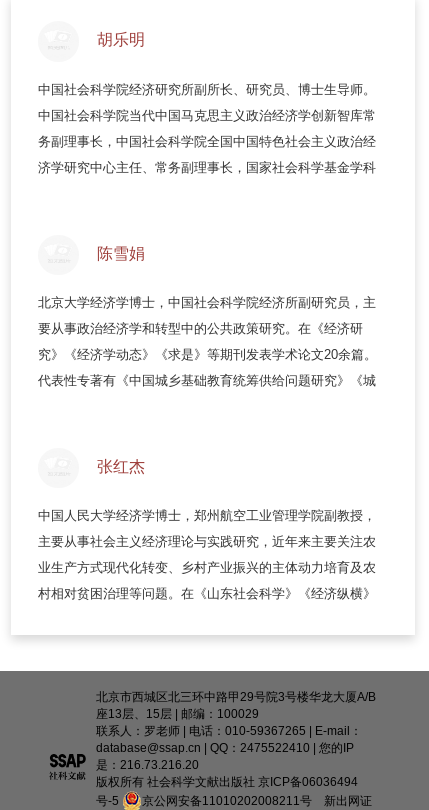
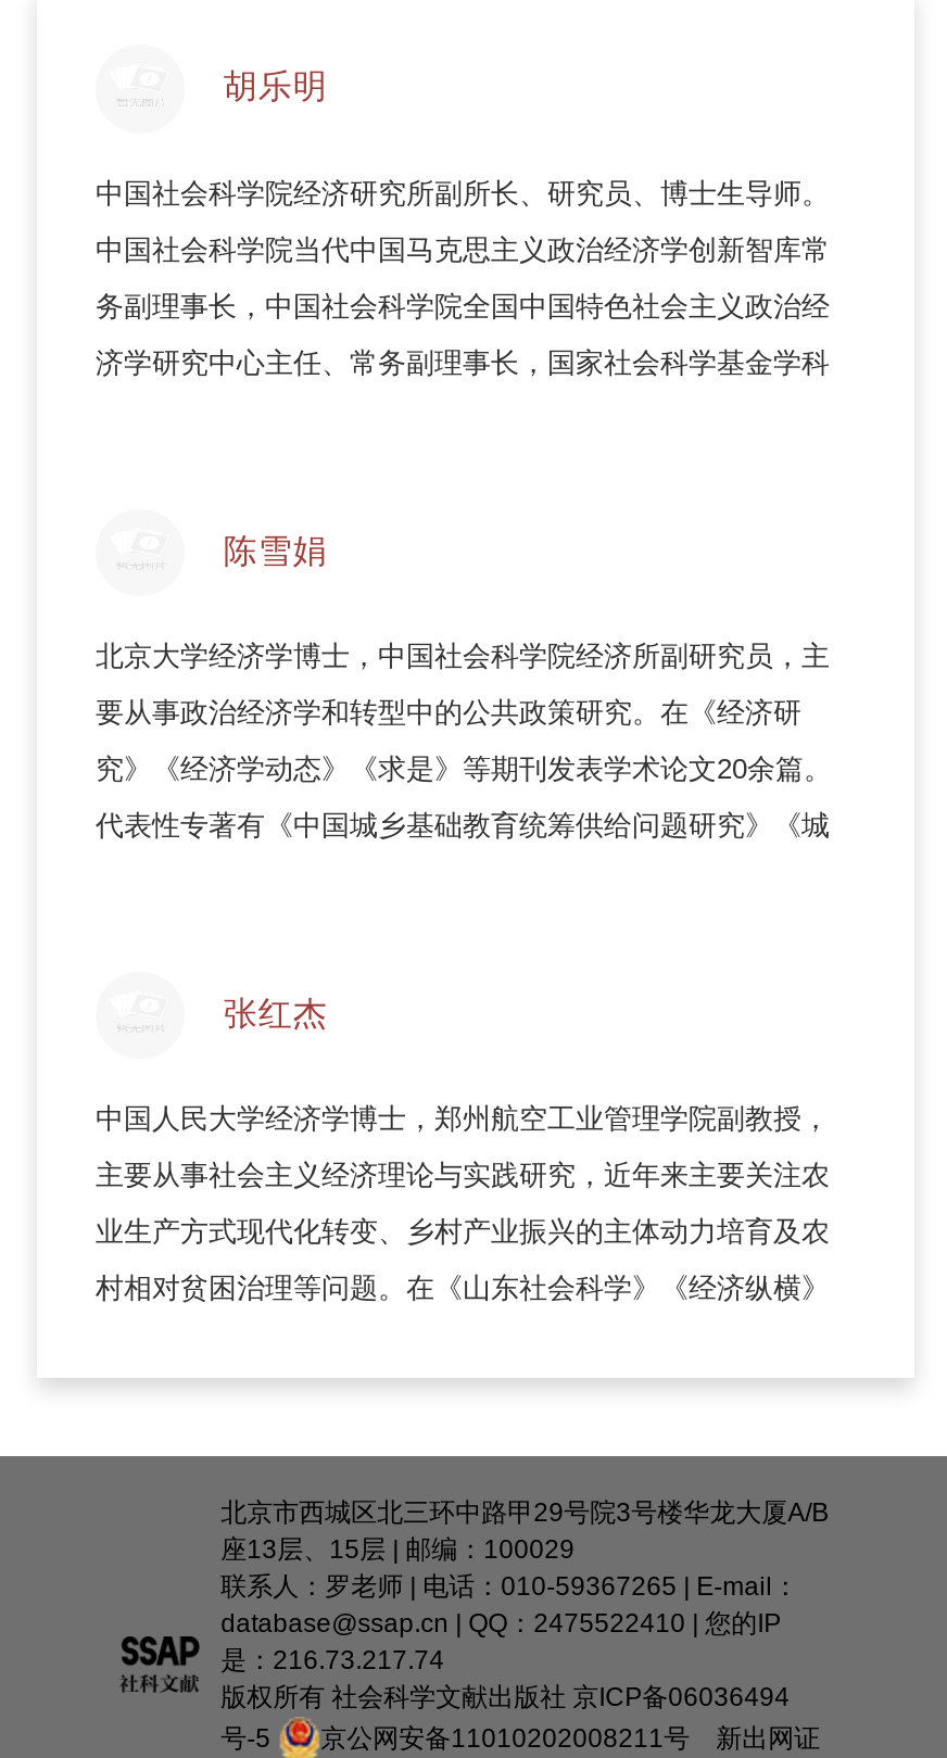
- 是：216.73.216.20
+ 是：216.73.217.74
